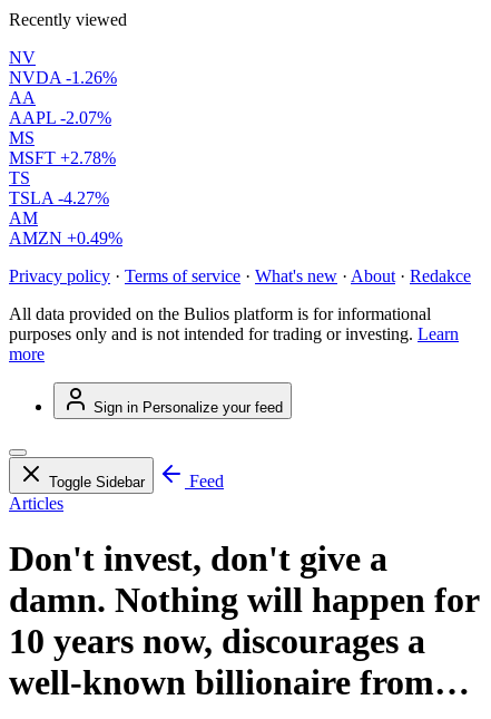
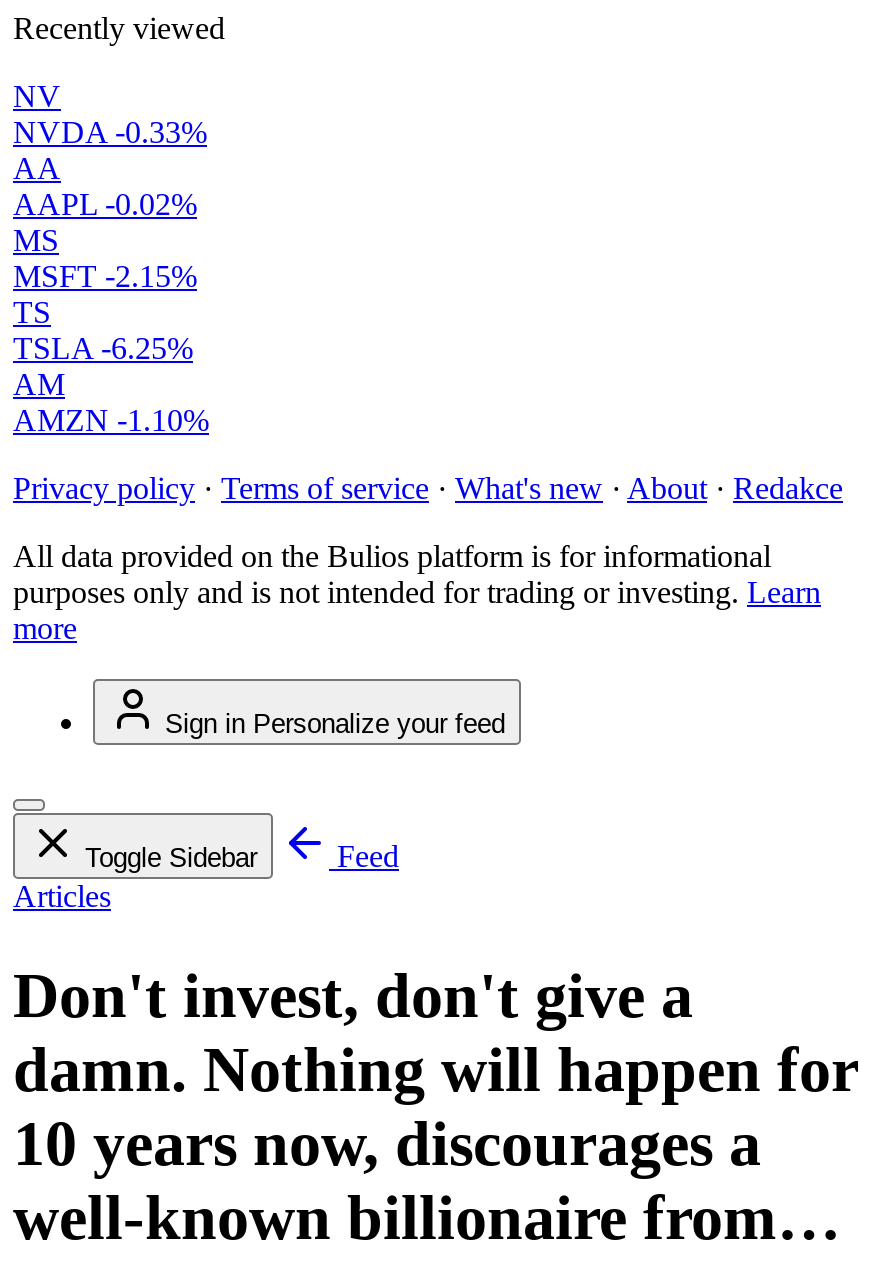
- NVDA -1.26%
+ NVDA -0.33%

- AAPL -2.07%
+ AAPL -0.02%

- MSFT +2.78%
+ MSFT -2.15%

- TSLA -4.27%
+ TSLA -6.25%

- AMZN +0.49%
+ AMZN -1.10%
